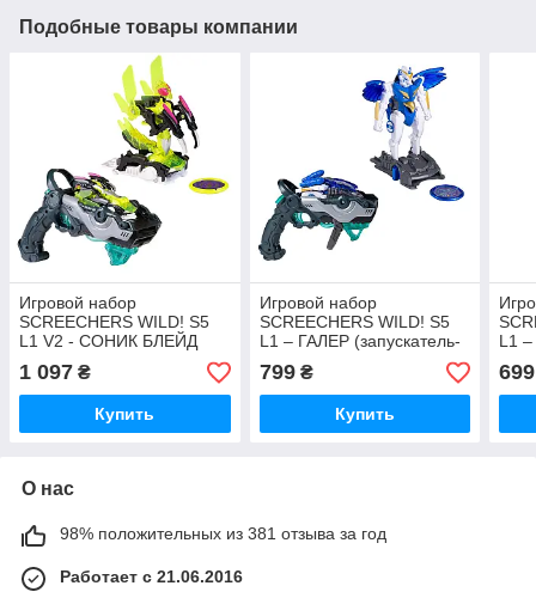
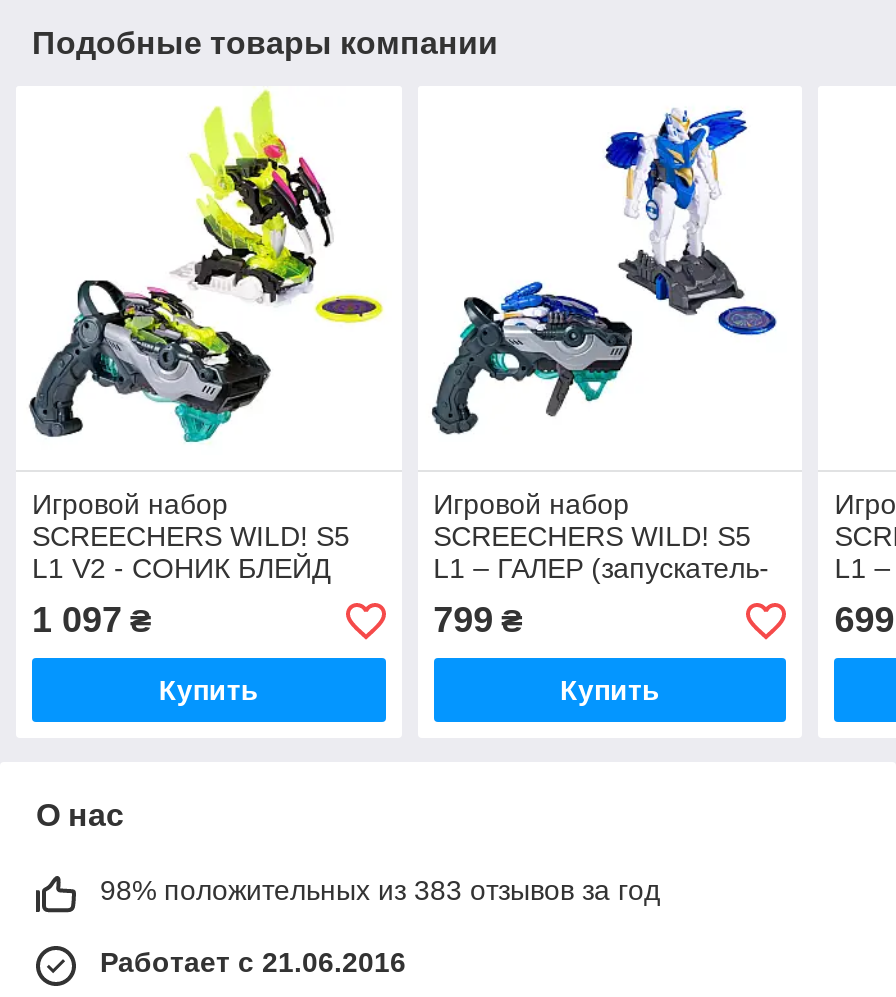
- 98% положительных из 381 отзыва за год
+ 98% положительных из 383 отзывов за год
